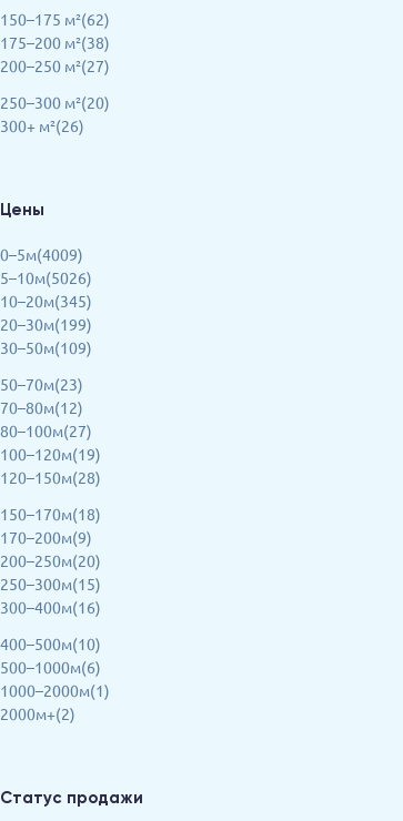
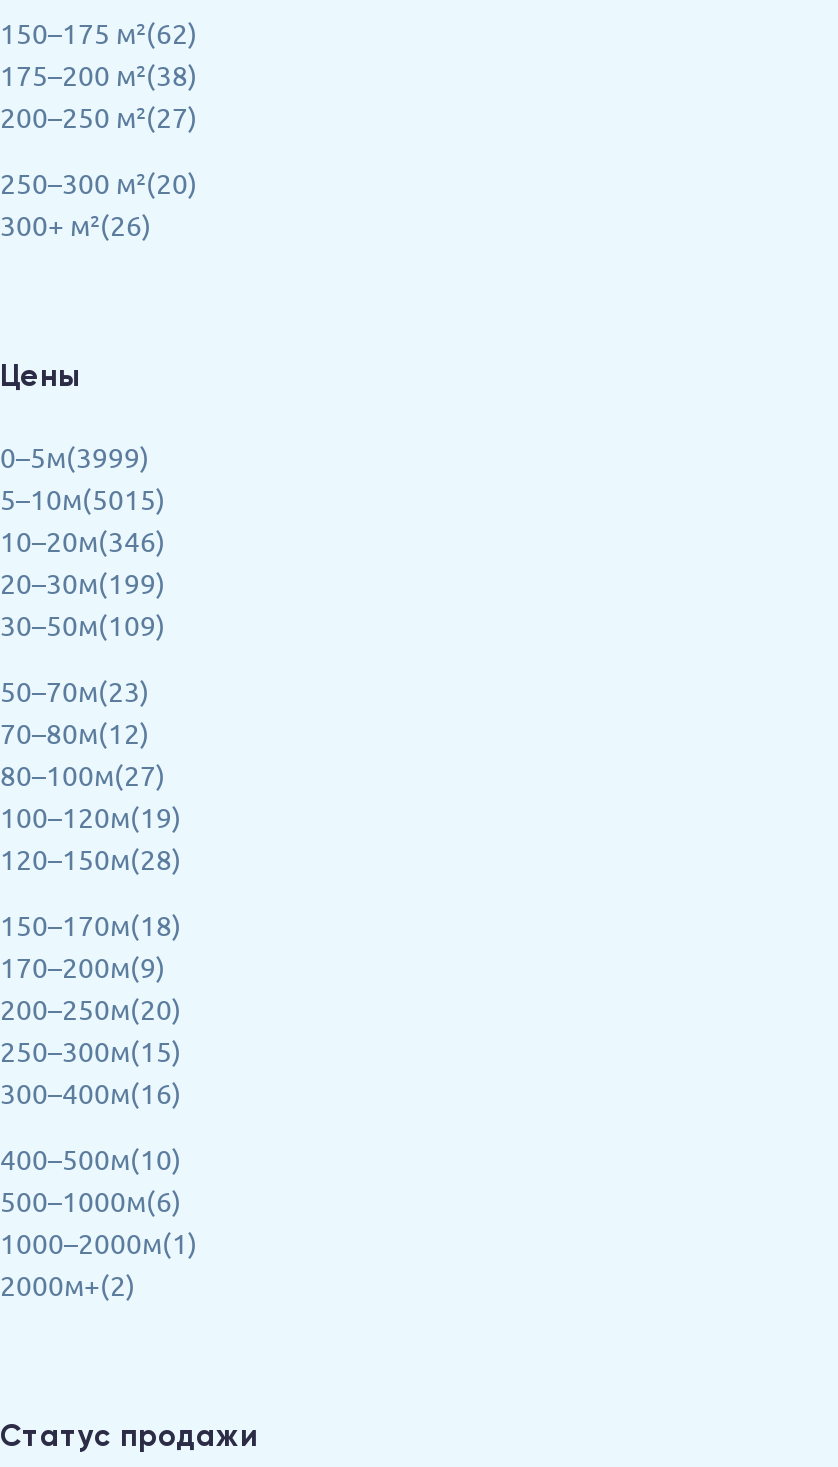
- 0–5м(4009)
- 5–10м(5026)
- 10–20м(345)
+ 0–5м(3999)
+ 5–10м(5015)
+ 10–20м(346)
